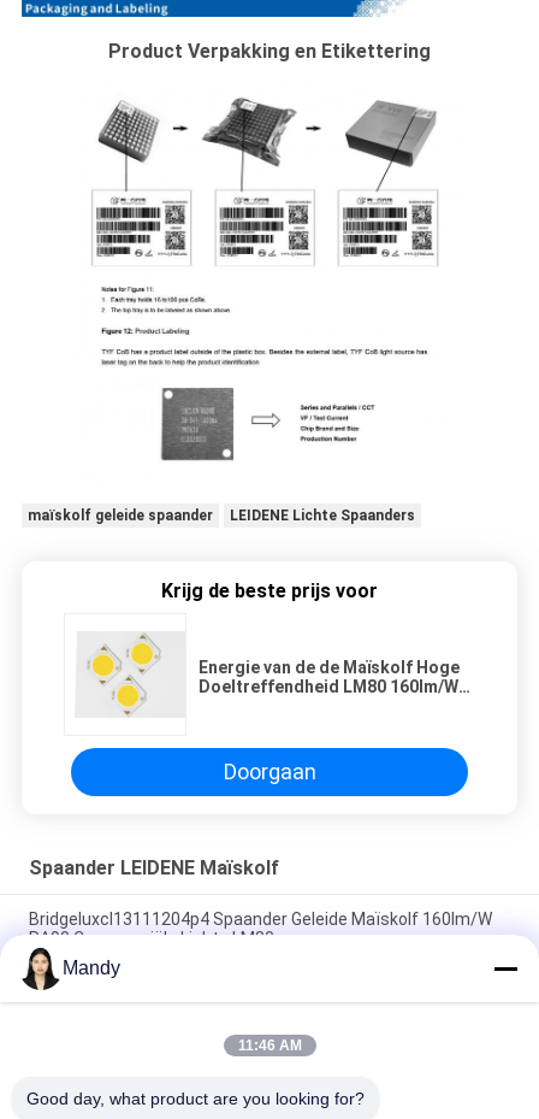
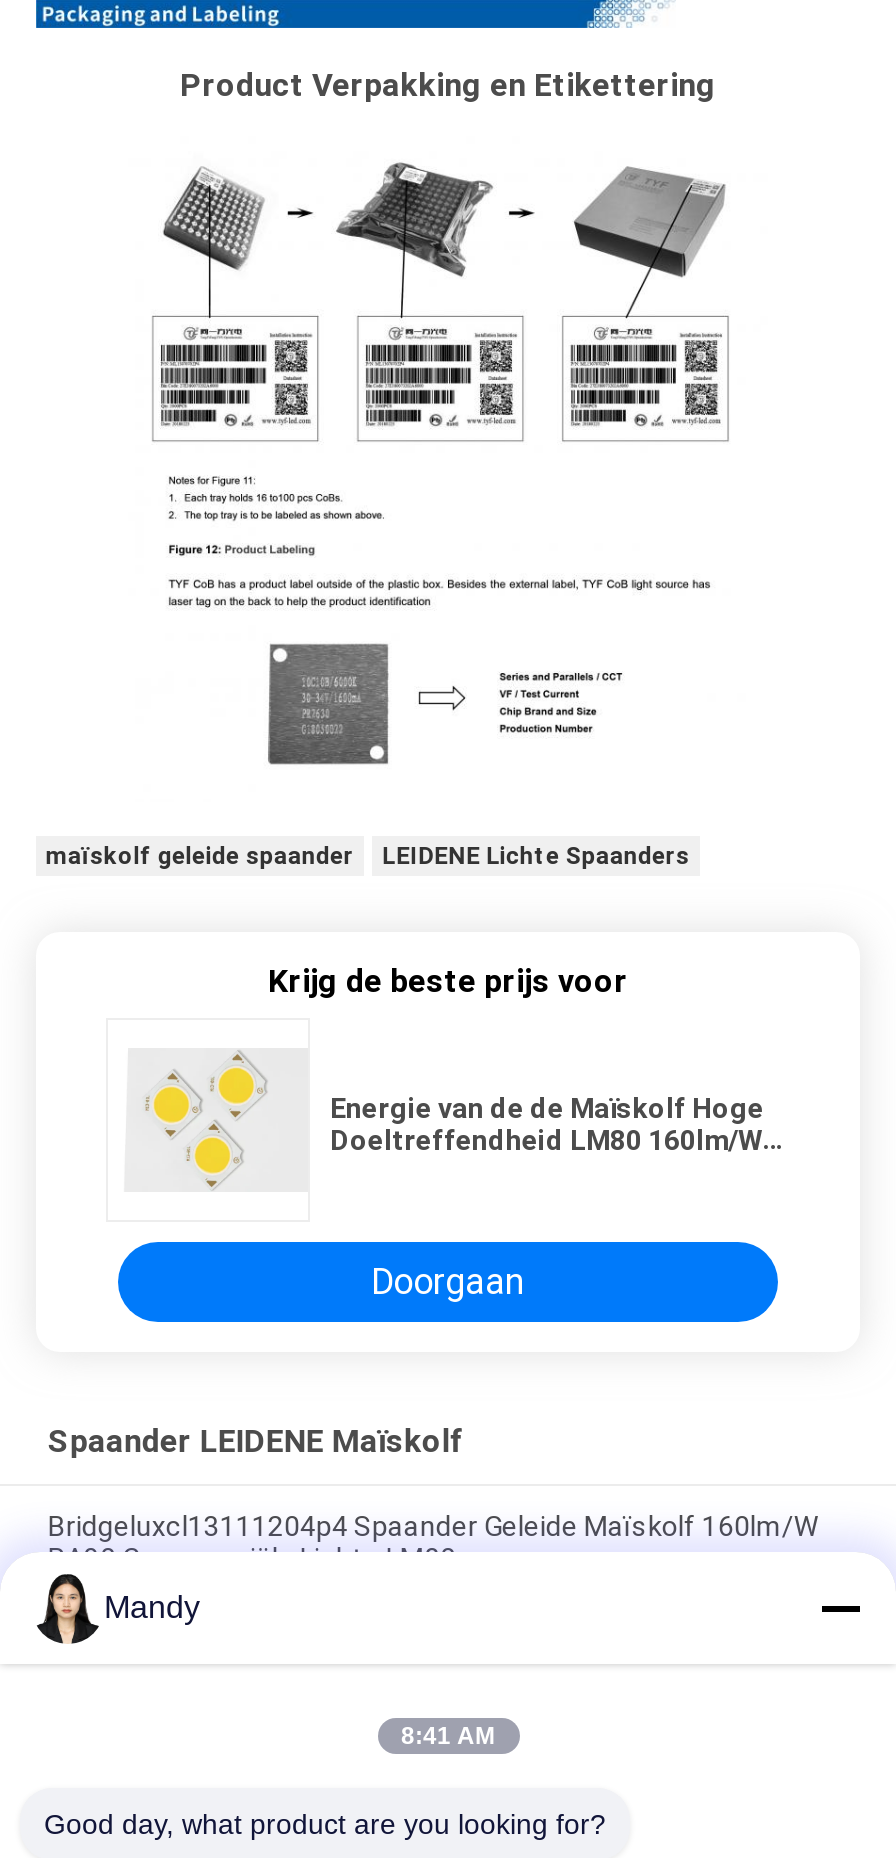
- 11:46 AM
+ 8:41 AM
